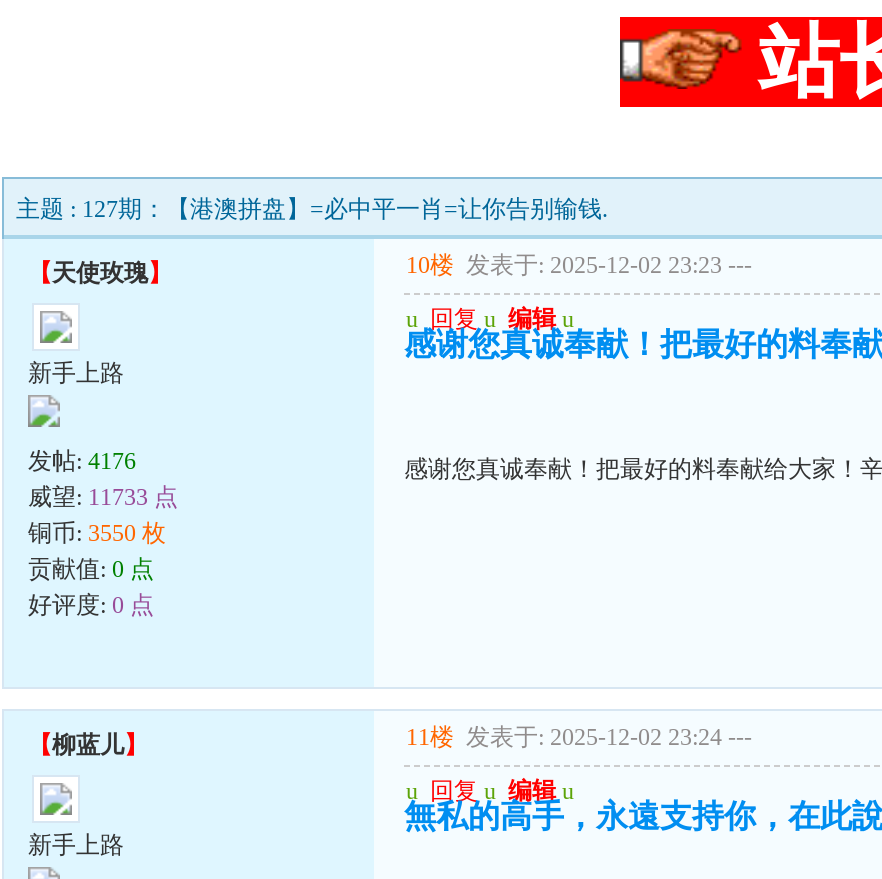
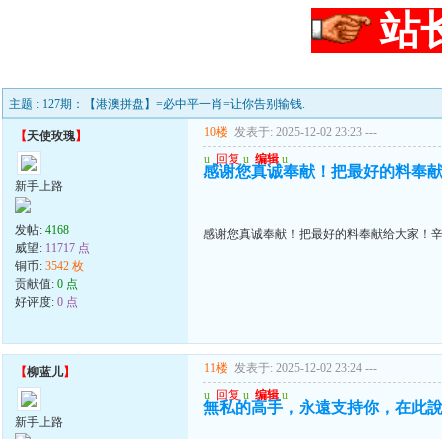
- 发帖: 4176
+ 发帖: 4168

- 威望: 11733 点
+ 威望: 11717 点

- 铜币: 3550 枚
+ 铜币: 3542 枚
